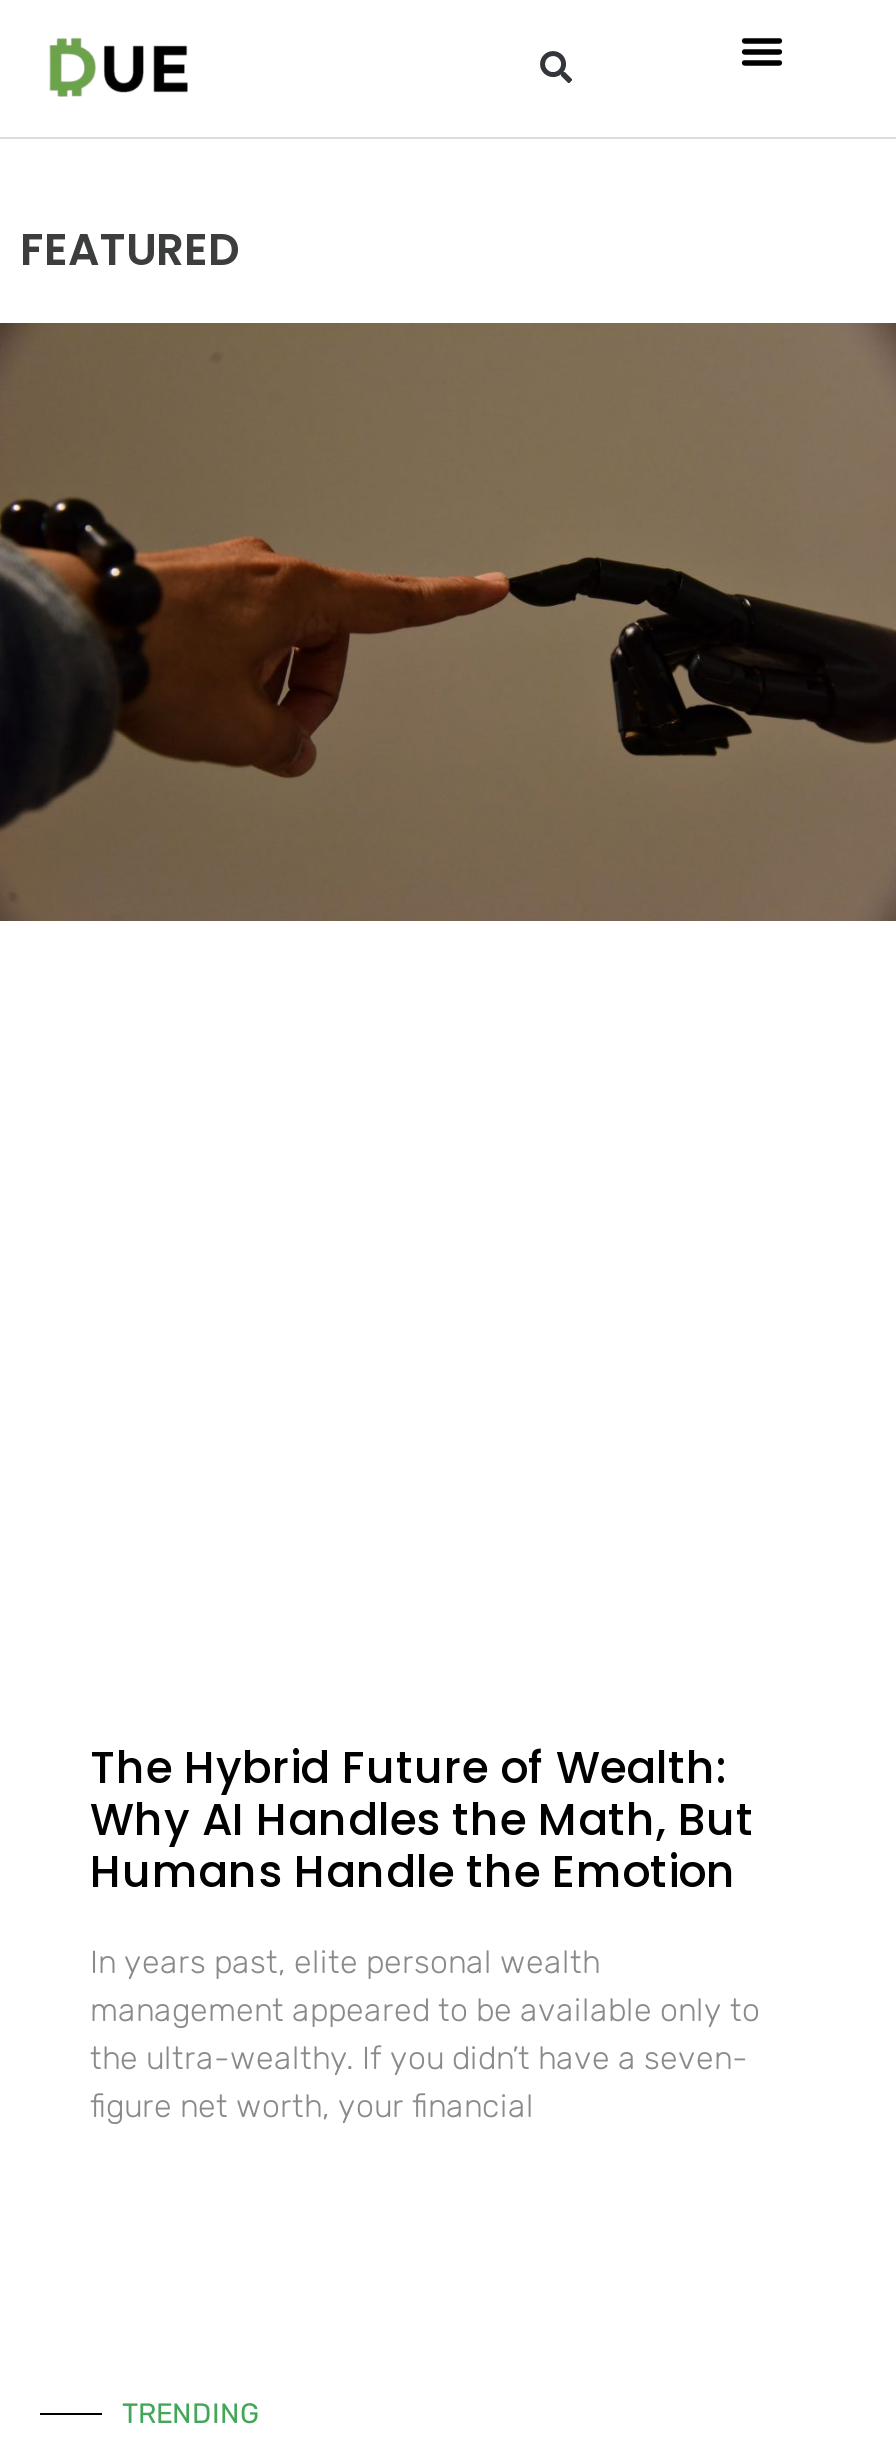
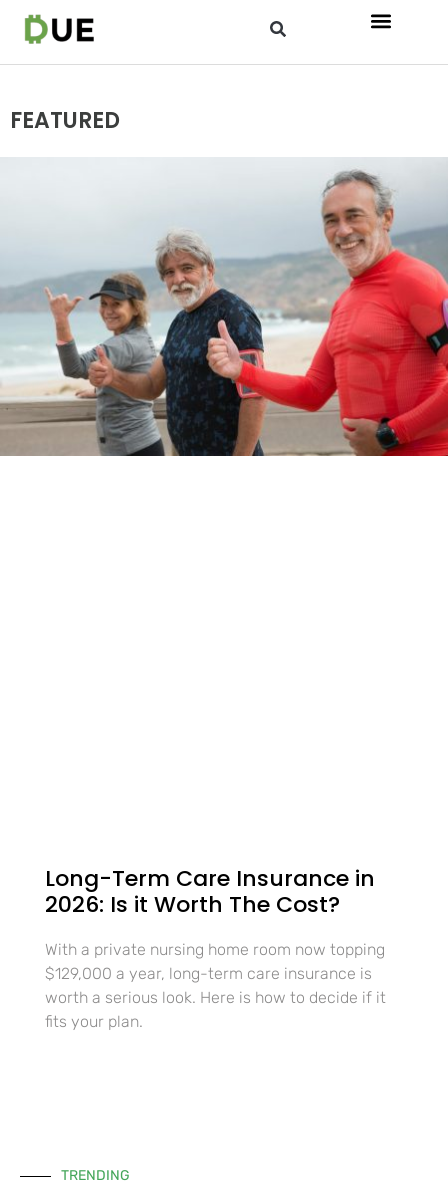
- [image]
+ [image]

- The Hybrid Future of Wealth:
- Why AI Handles the Math, But
- Humans Handle the Emotion
+ Long-Term Care Insurance in
+ 2026: Is it Worth The Cost?

- In years past, elite personal wealth
- management appeared to be available only to
- the ultra-wealthy. If you didn’t have a seven-
- figure net worth, your financial
+ With a private nursing home room now topping
+ $129,000 a year, long-term care insurance is
+ worth a serious look. Here is how to decide if it
+ fits your plan.
